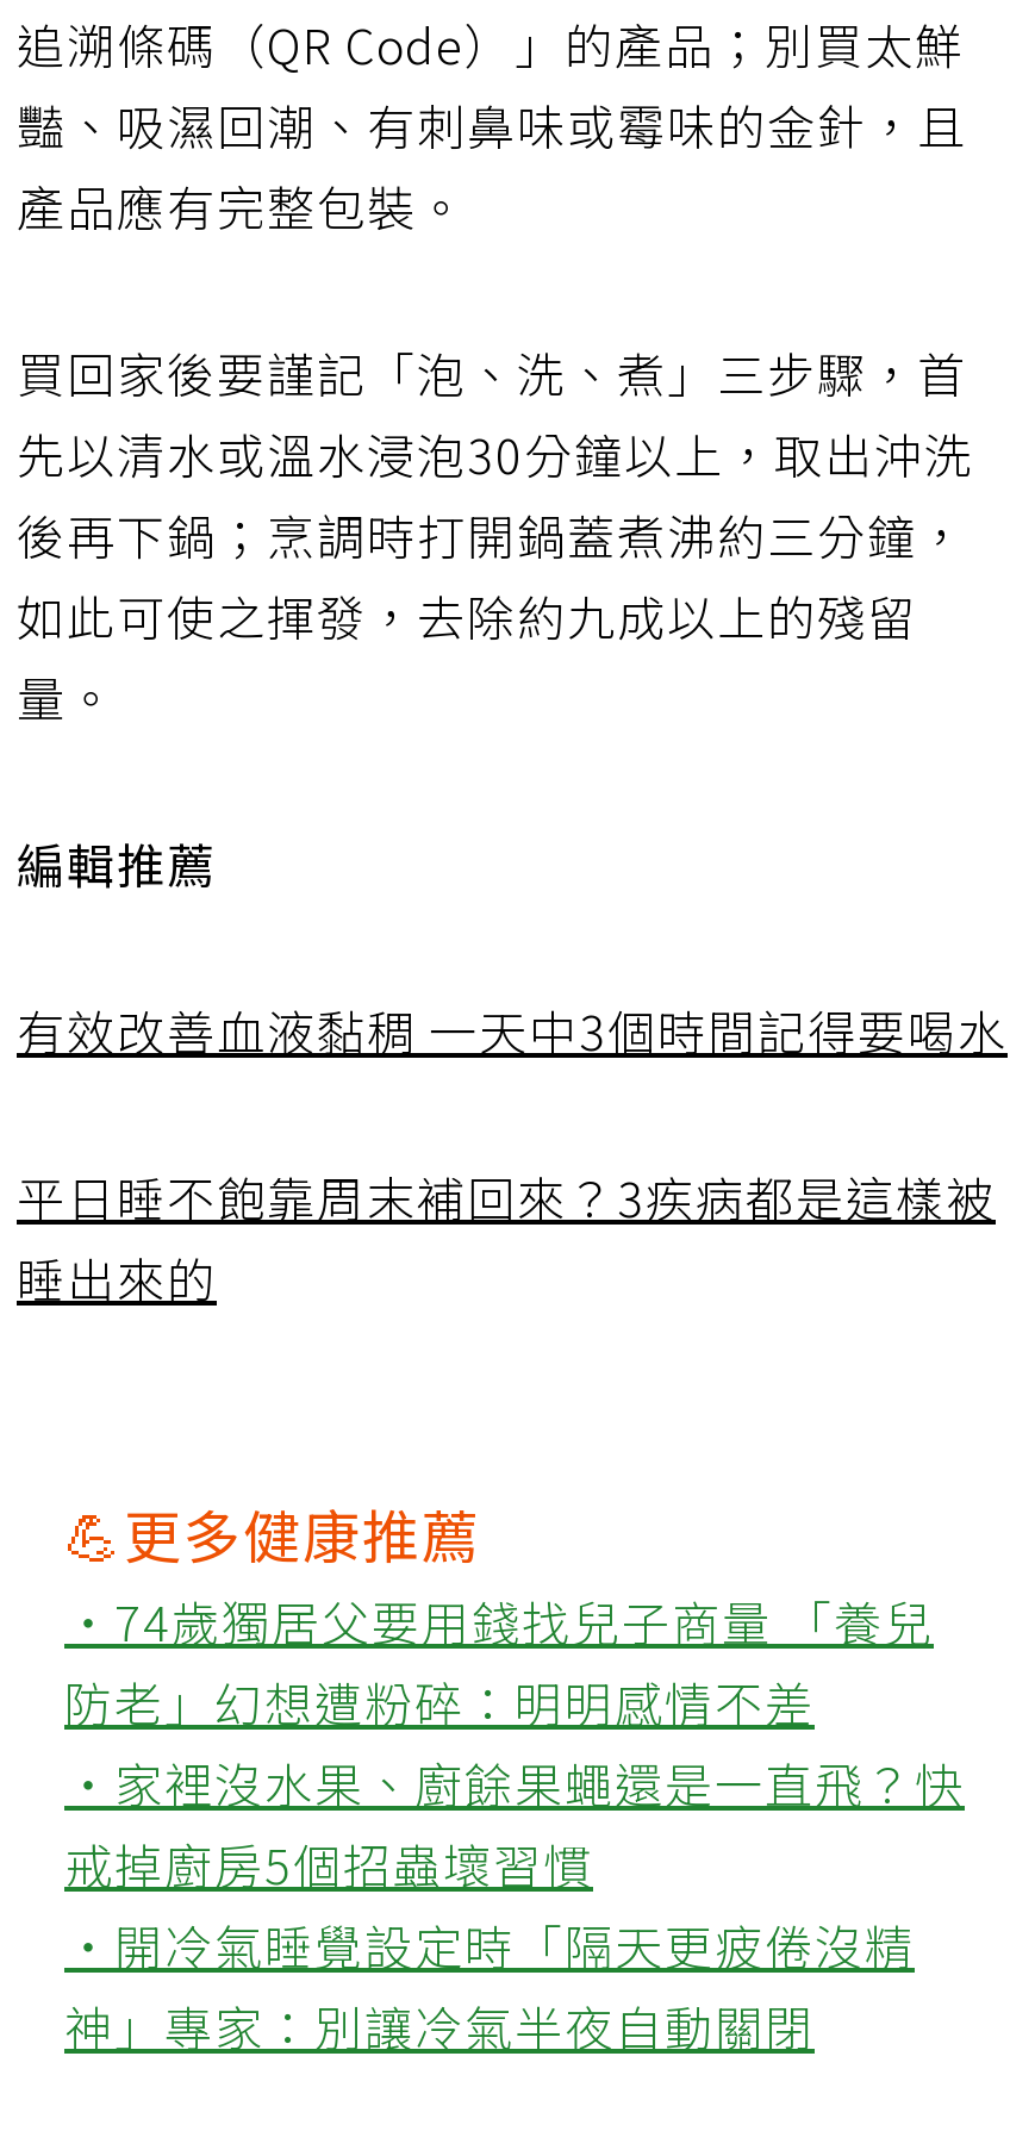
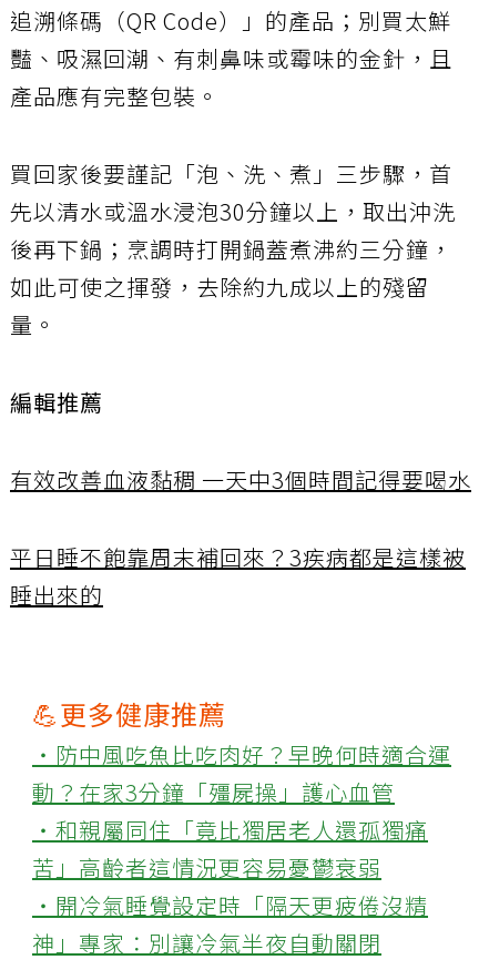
- ‧74歲獨居父要用錢找兒子商量 「養兒
- 防老」幻想遭粉碎：明明感情不差
- ‧家裡沒水果、廚餘果蠅還是一直飛？快
- 戒掉廚房5個招蟲壞習慣
+ ‧防中風吃魚比吃肉好？早晚何時適合運
+ 動？在家3分鐘「殭屍操」護心血管
+ ‧和親屬同住「竟比獨居老人還孤獨痛
+ 苦」高齡者這情況更容易憂鬱衰弱
